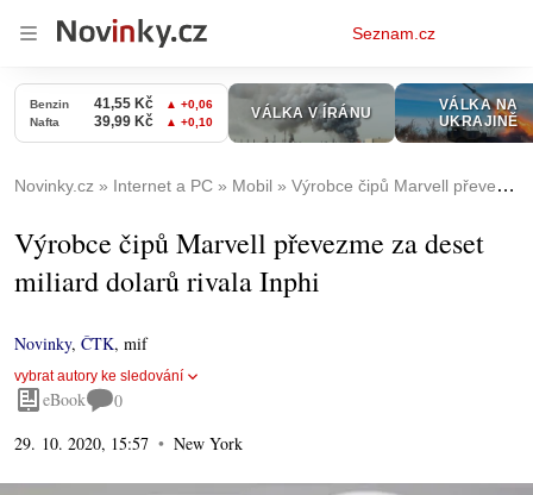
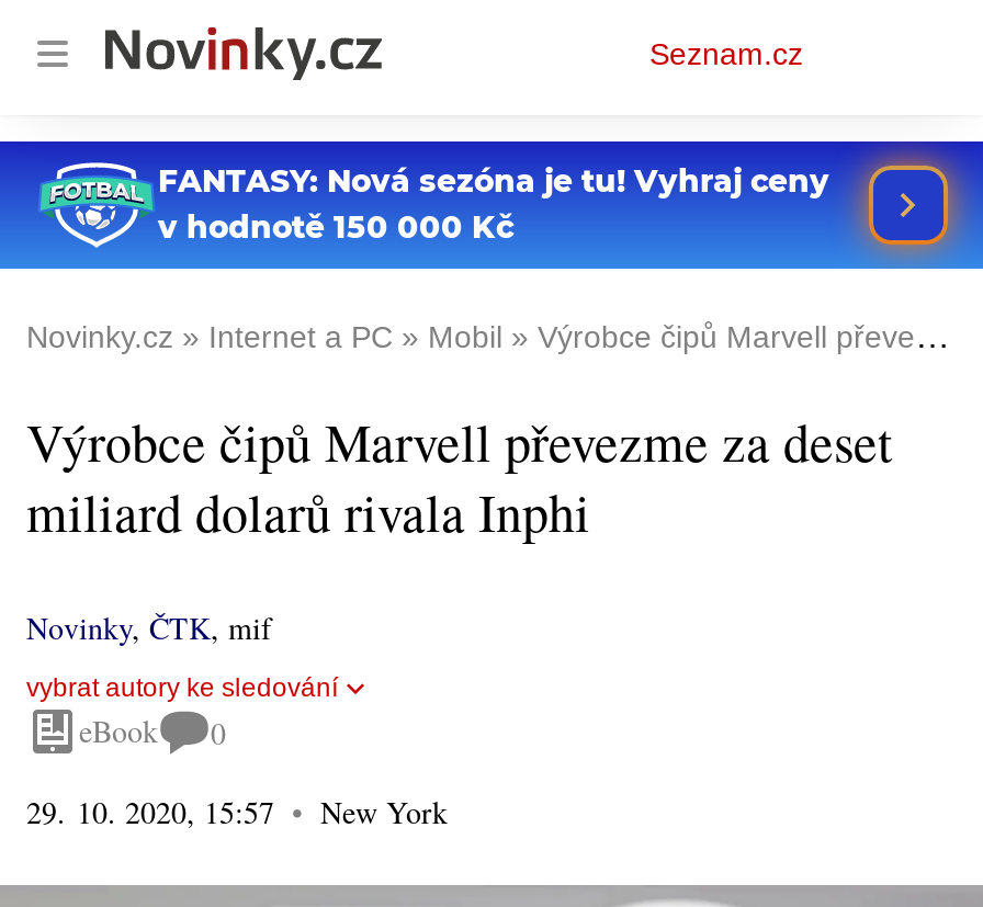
- [image]
+ [image]
